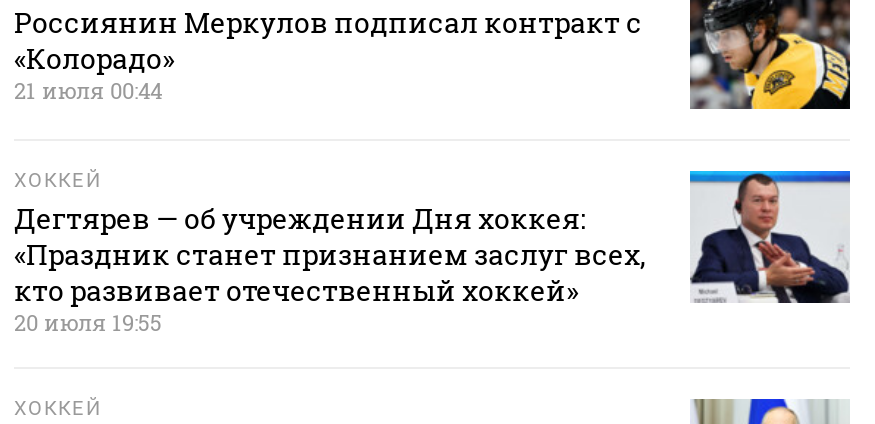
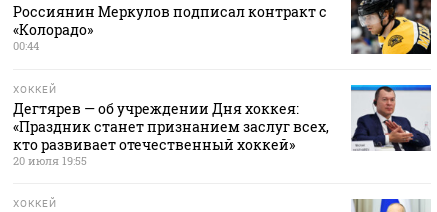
- 21 июля 00:44
+ 00:44
